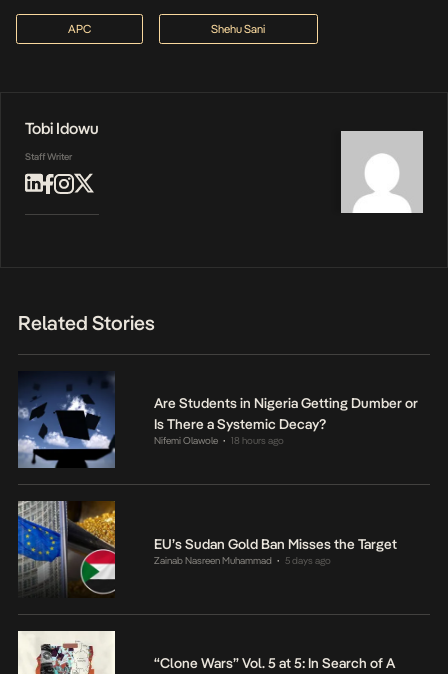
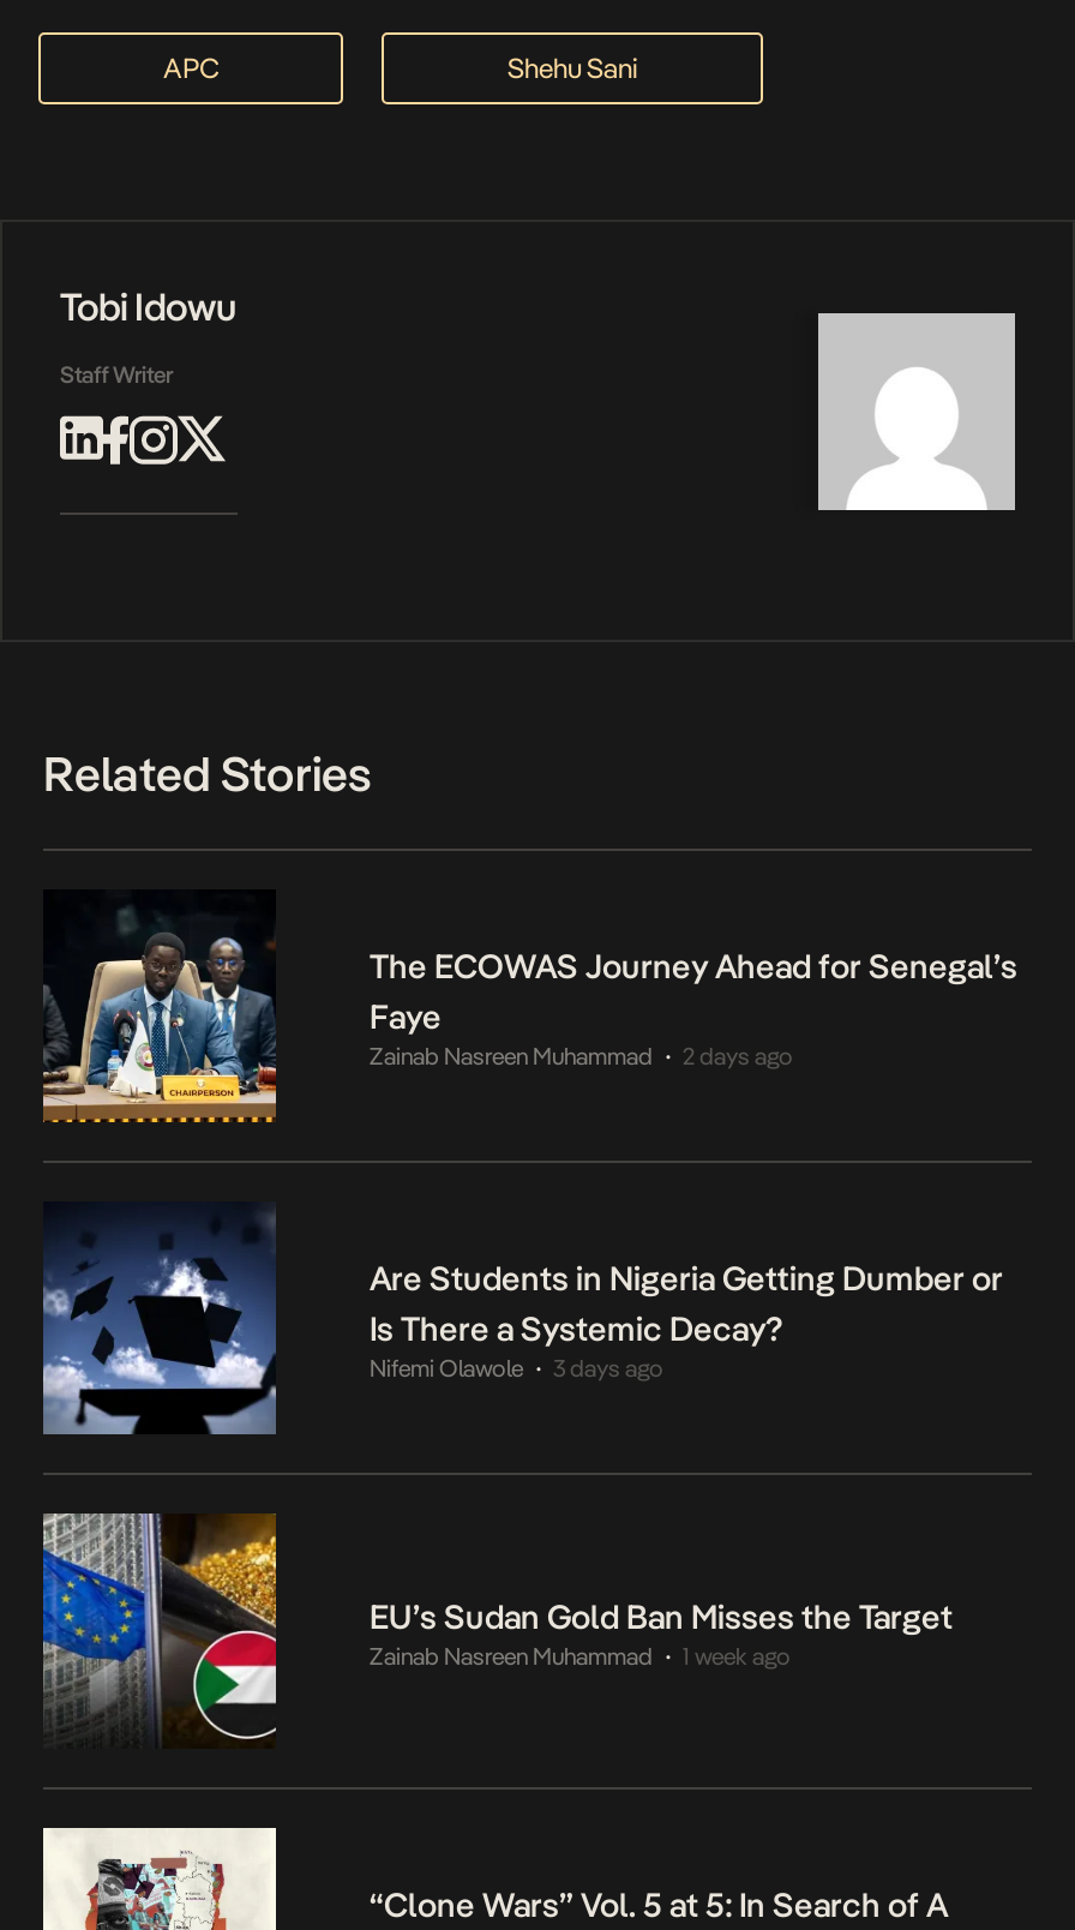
+ [image]
+ The ECOWAS Journey Ahead for Senegal’s
+ Faye
+ Zainab Nasreen Muhammad
+ 2 days ago

- Nifemi Olawole 18 hours ago
+ Nifemi Olawole 3 days ago

- Zainab Nasreen Muhammad 5 days ago
+ Zainab Nasreen Muhammad 1 week ago
